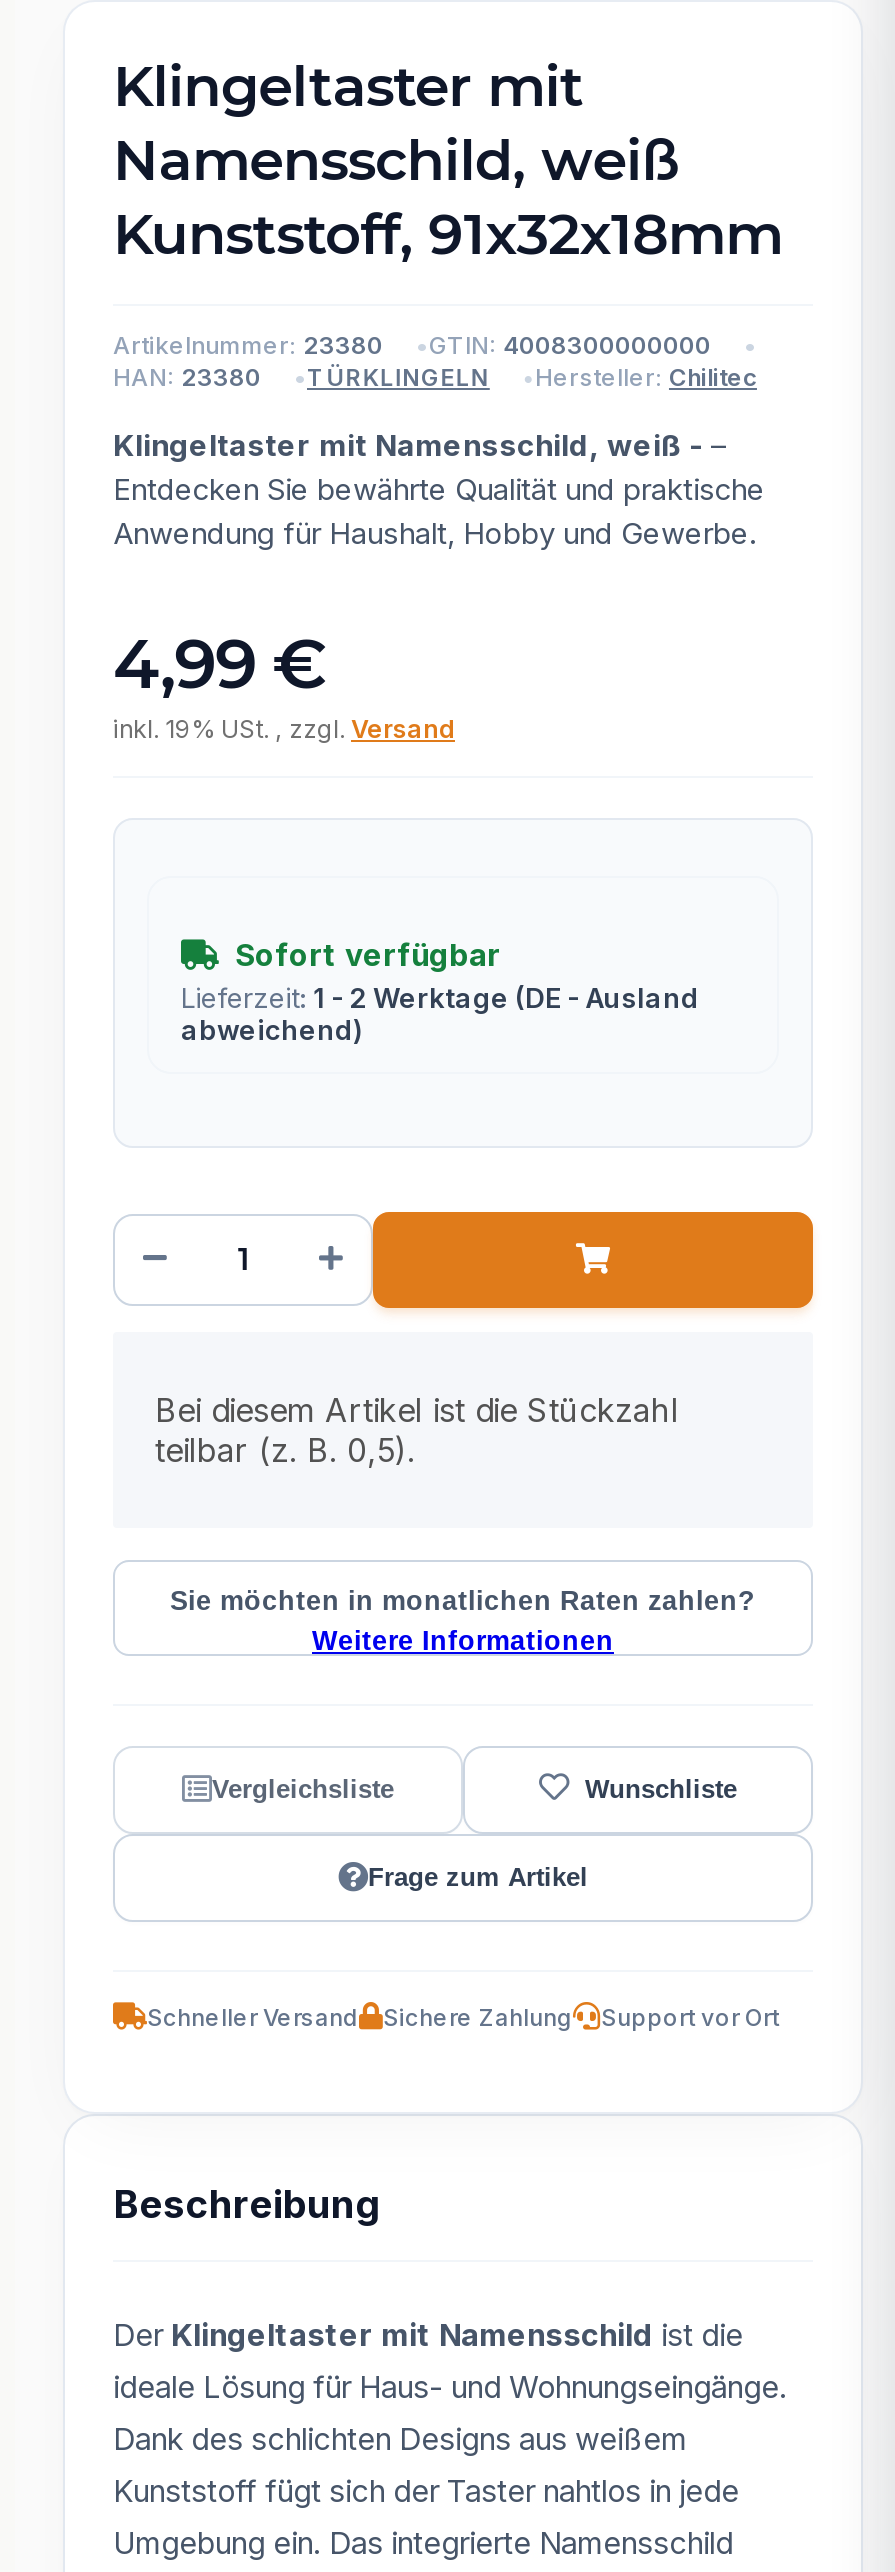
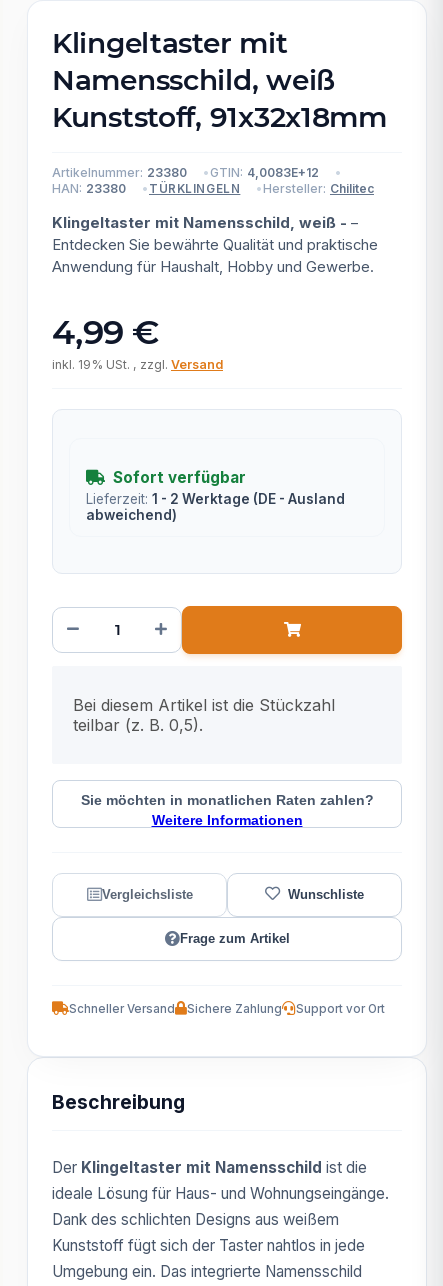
- Artikelnummer: 23380 GTIN: 4008300000000
+ Artikelnummer: 23380 GTIN: 4,0083E+12
